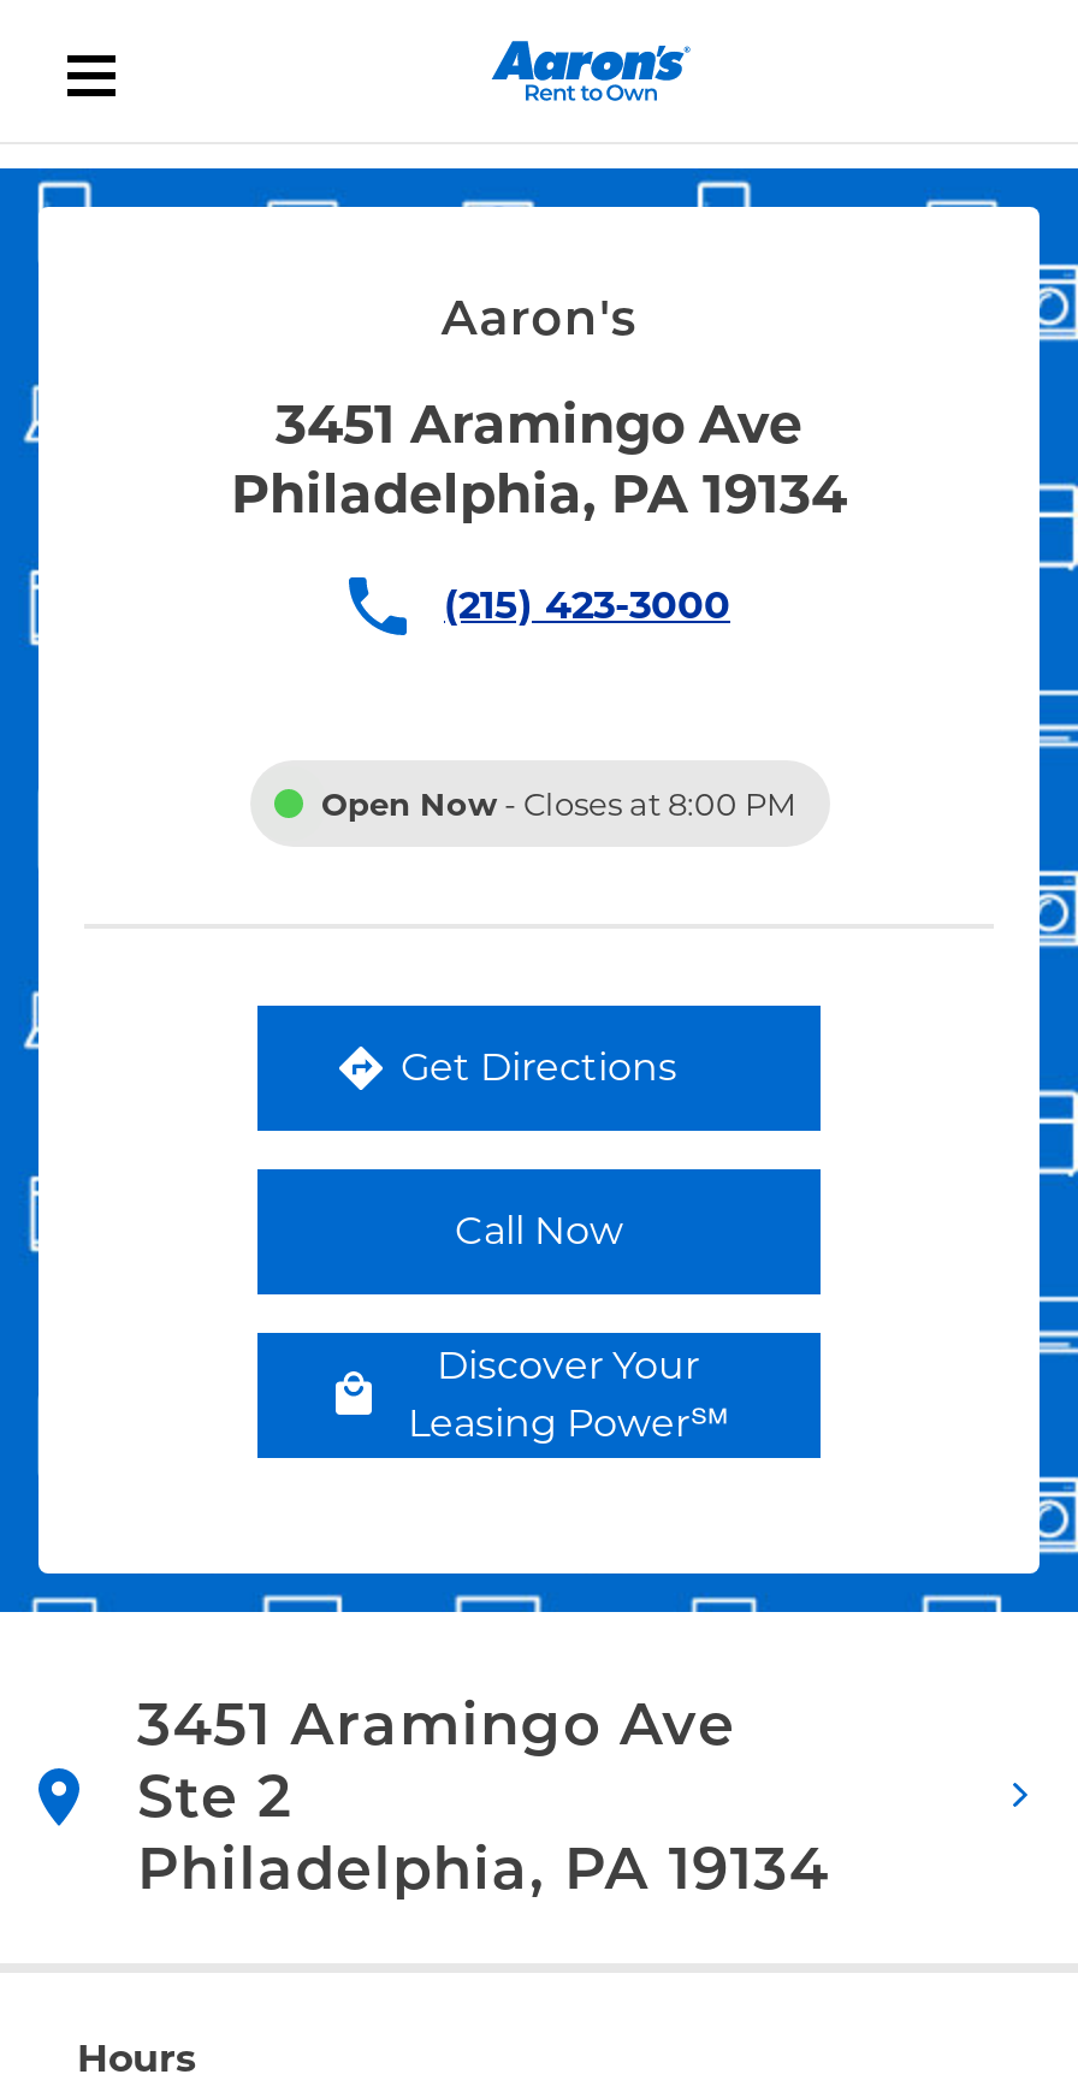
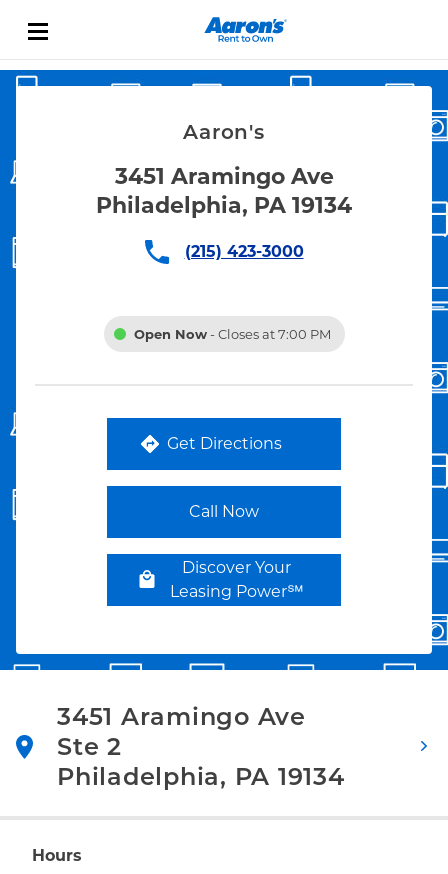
- Open Now - Closes at 8:00 PM
+ Open Now - Closes at 7:00 PM
